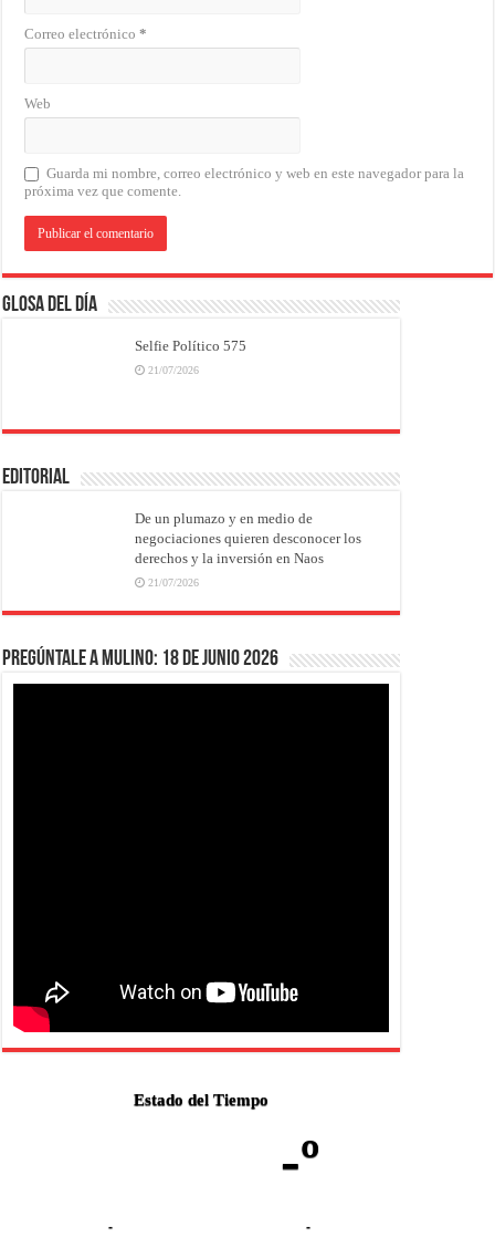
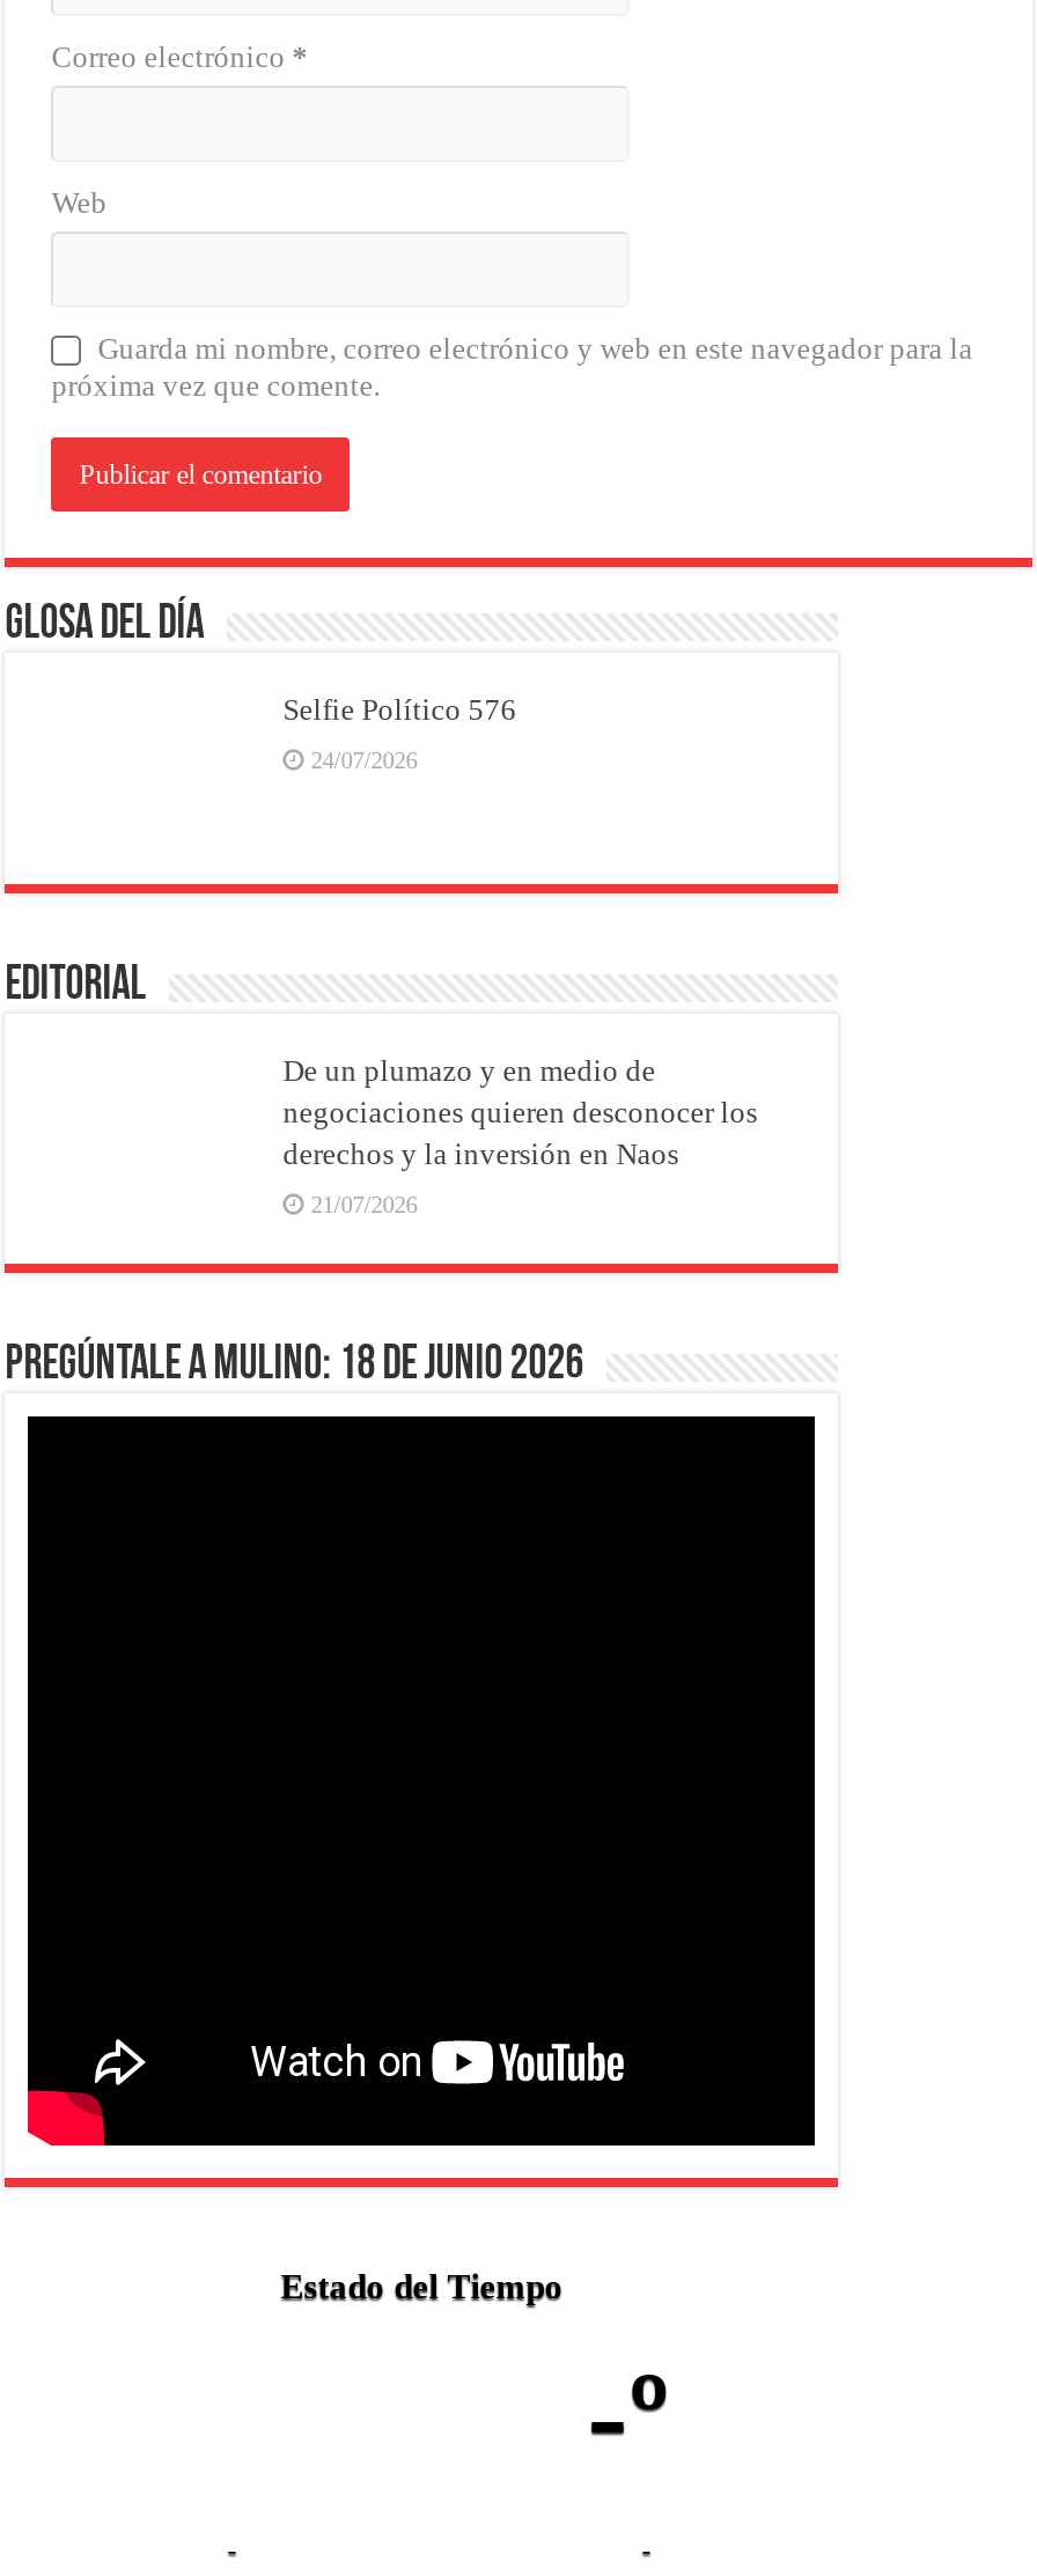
- Selfie Político 575
+ Selfie Político 576

- 21/07/2026
+ 24/07/2026
